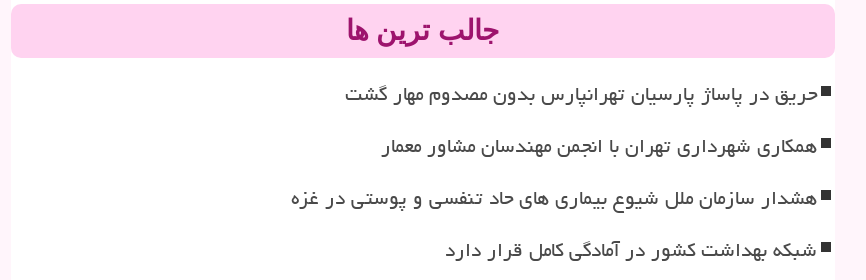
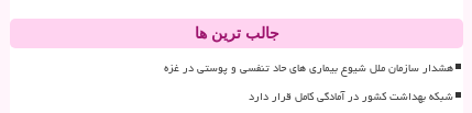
- حریق در پاساژ پارسیان تهرانپارس بدون مصدوم مهار گشت
- همکاری شهرداری تهران با انجمن مهندسان مشاور معمار
